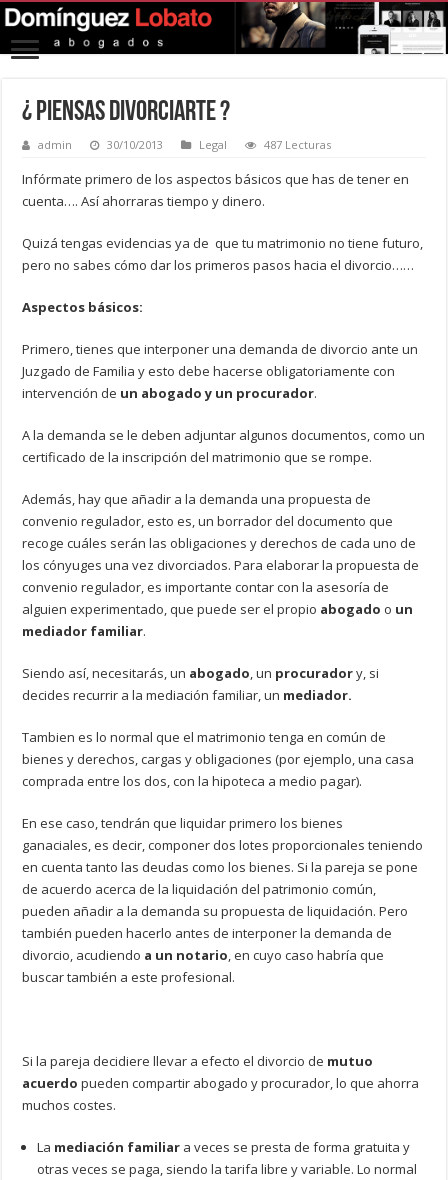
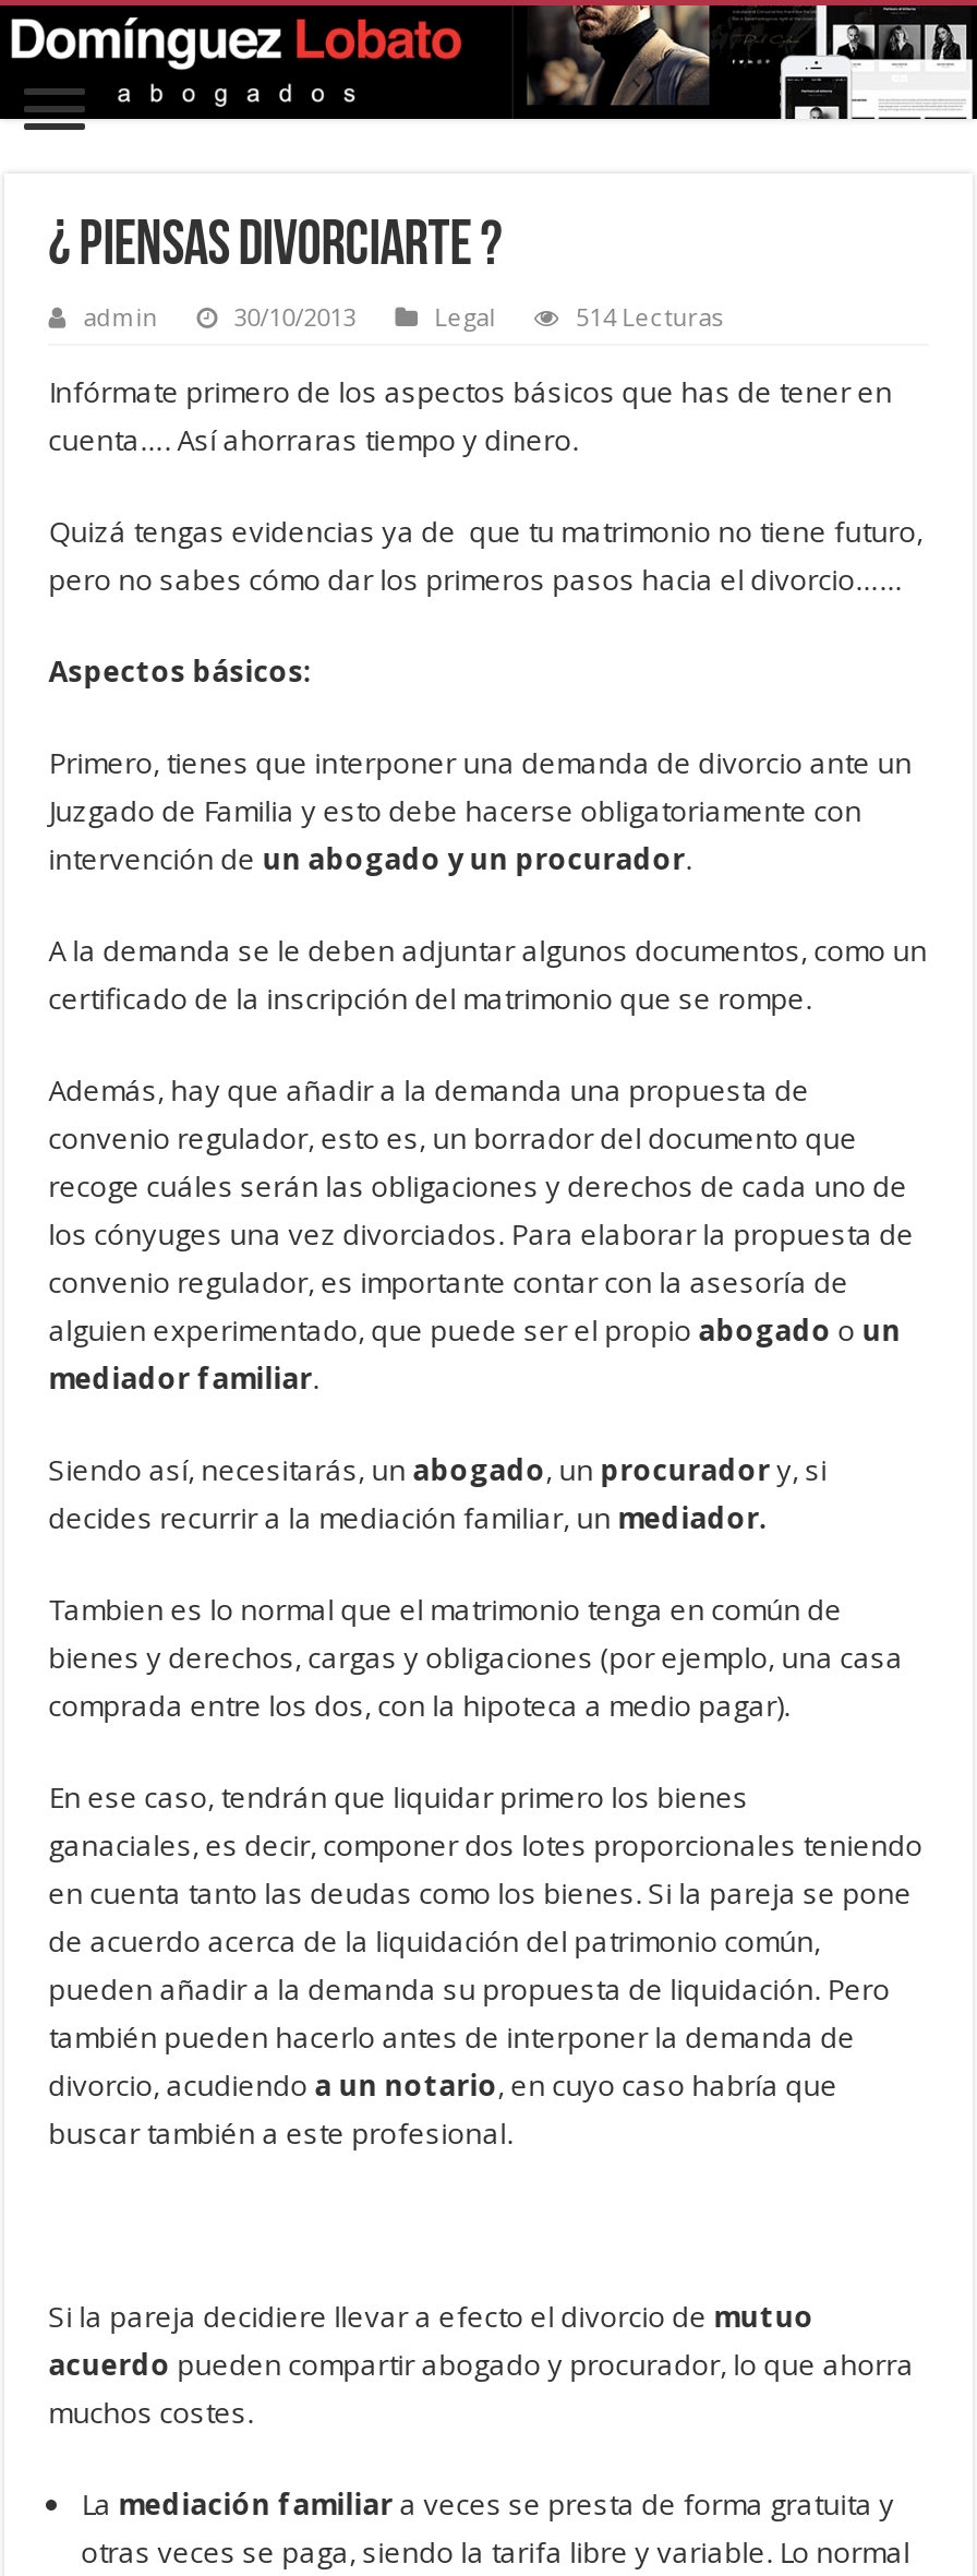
- 487 Lecturas
+ 514 Lecturas
